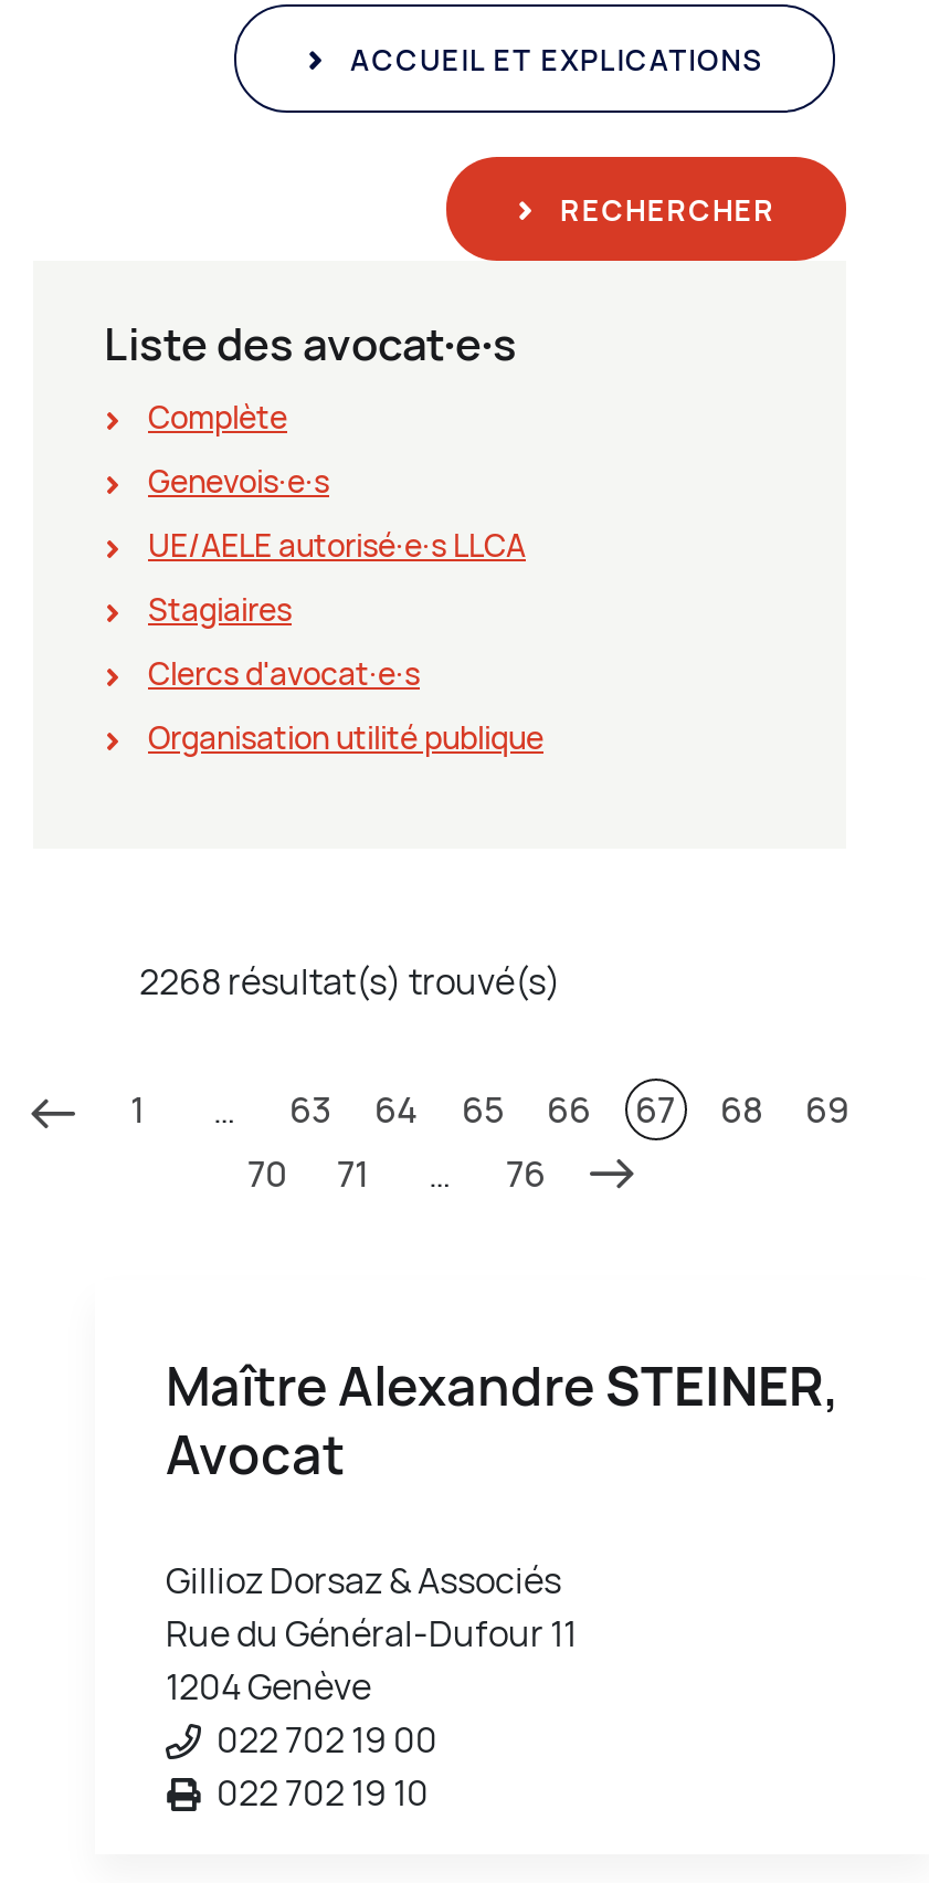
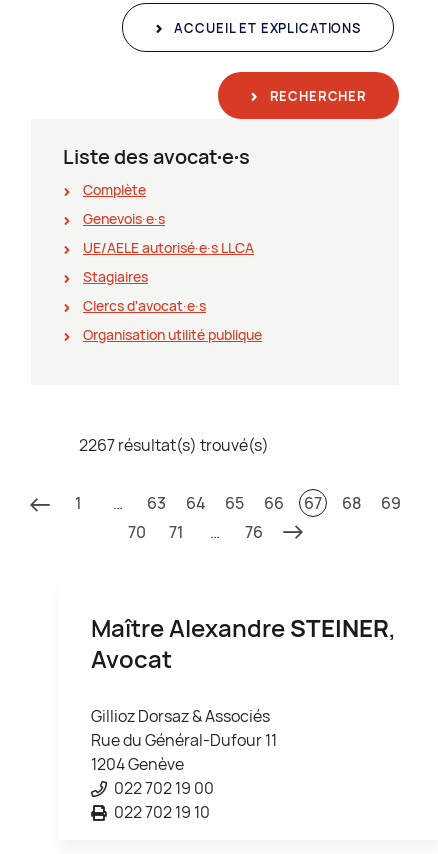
- 2268 résultat(s) trouvé(s)
+ 2267 résultat(s) trouvé(s)
